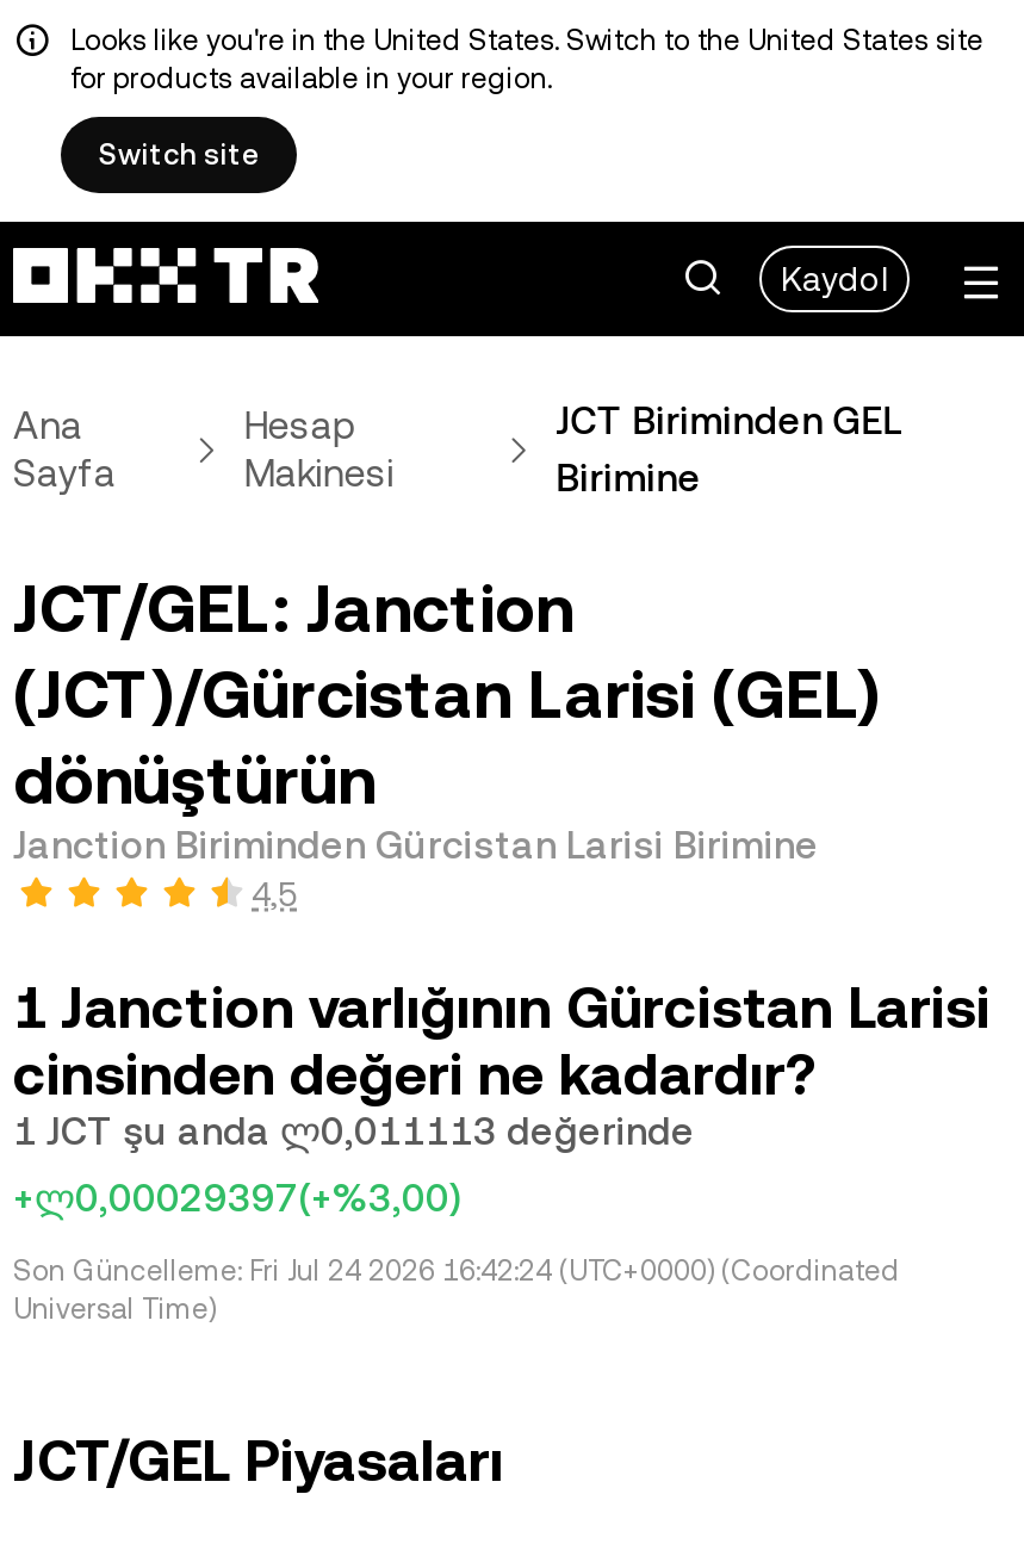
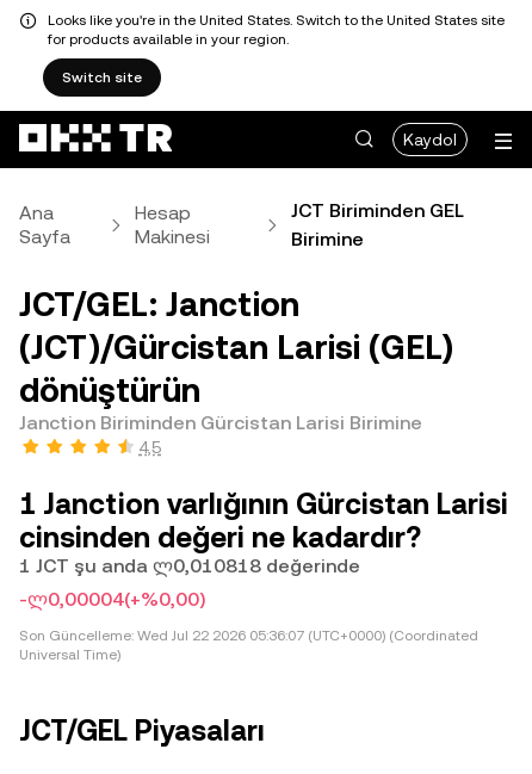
- 1 JCT şu anda ლ0,011113 değerinde
+ 1 JCT şu anda ლ0,010818 değerinde

- +ლ0,00029397(+%3,00)
+ -ლ0,00004(+%0,00)

- Son Güncelleme: Fri Jul 24 2026 16:42:24 (UTC+0000) (Coordinated
+ Son Güncelleme: Wed Jul 22 2026 05:36:07 (UTC+0000) (Coordinated
